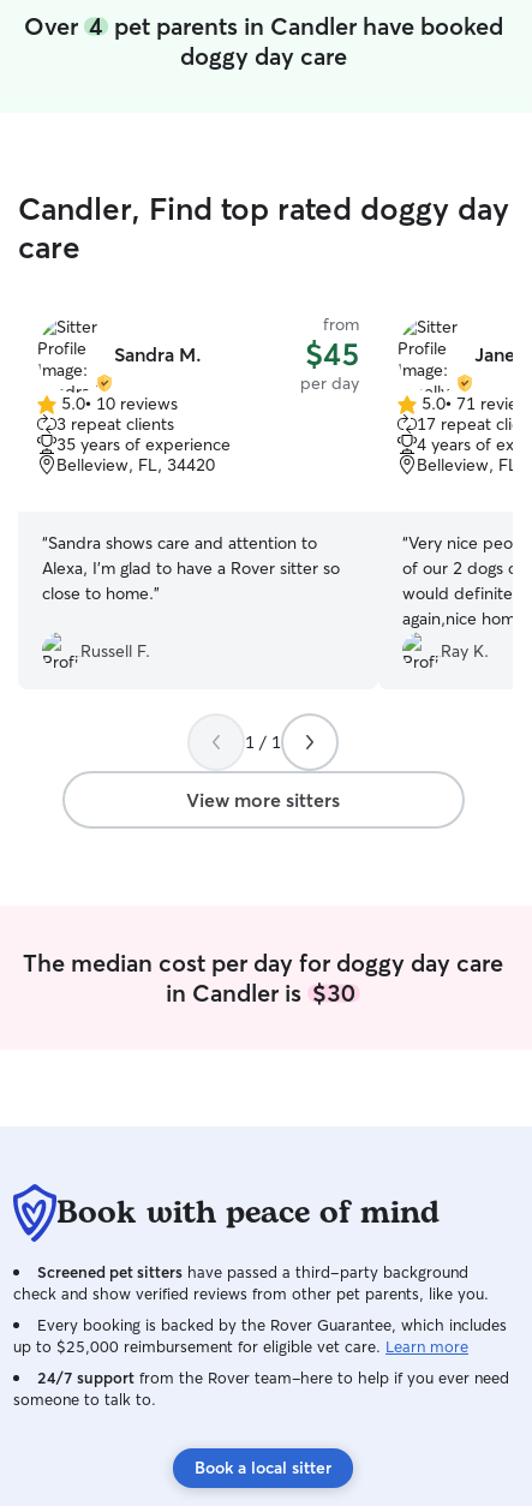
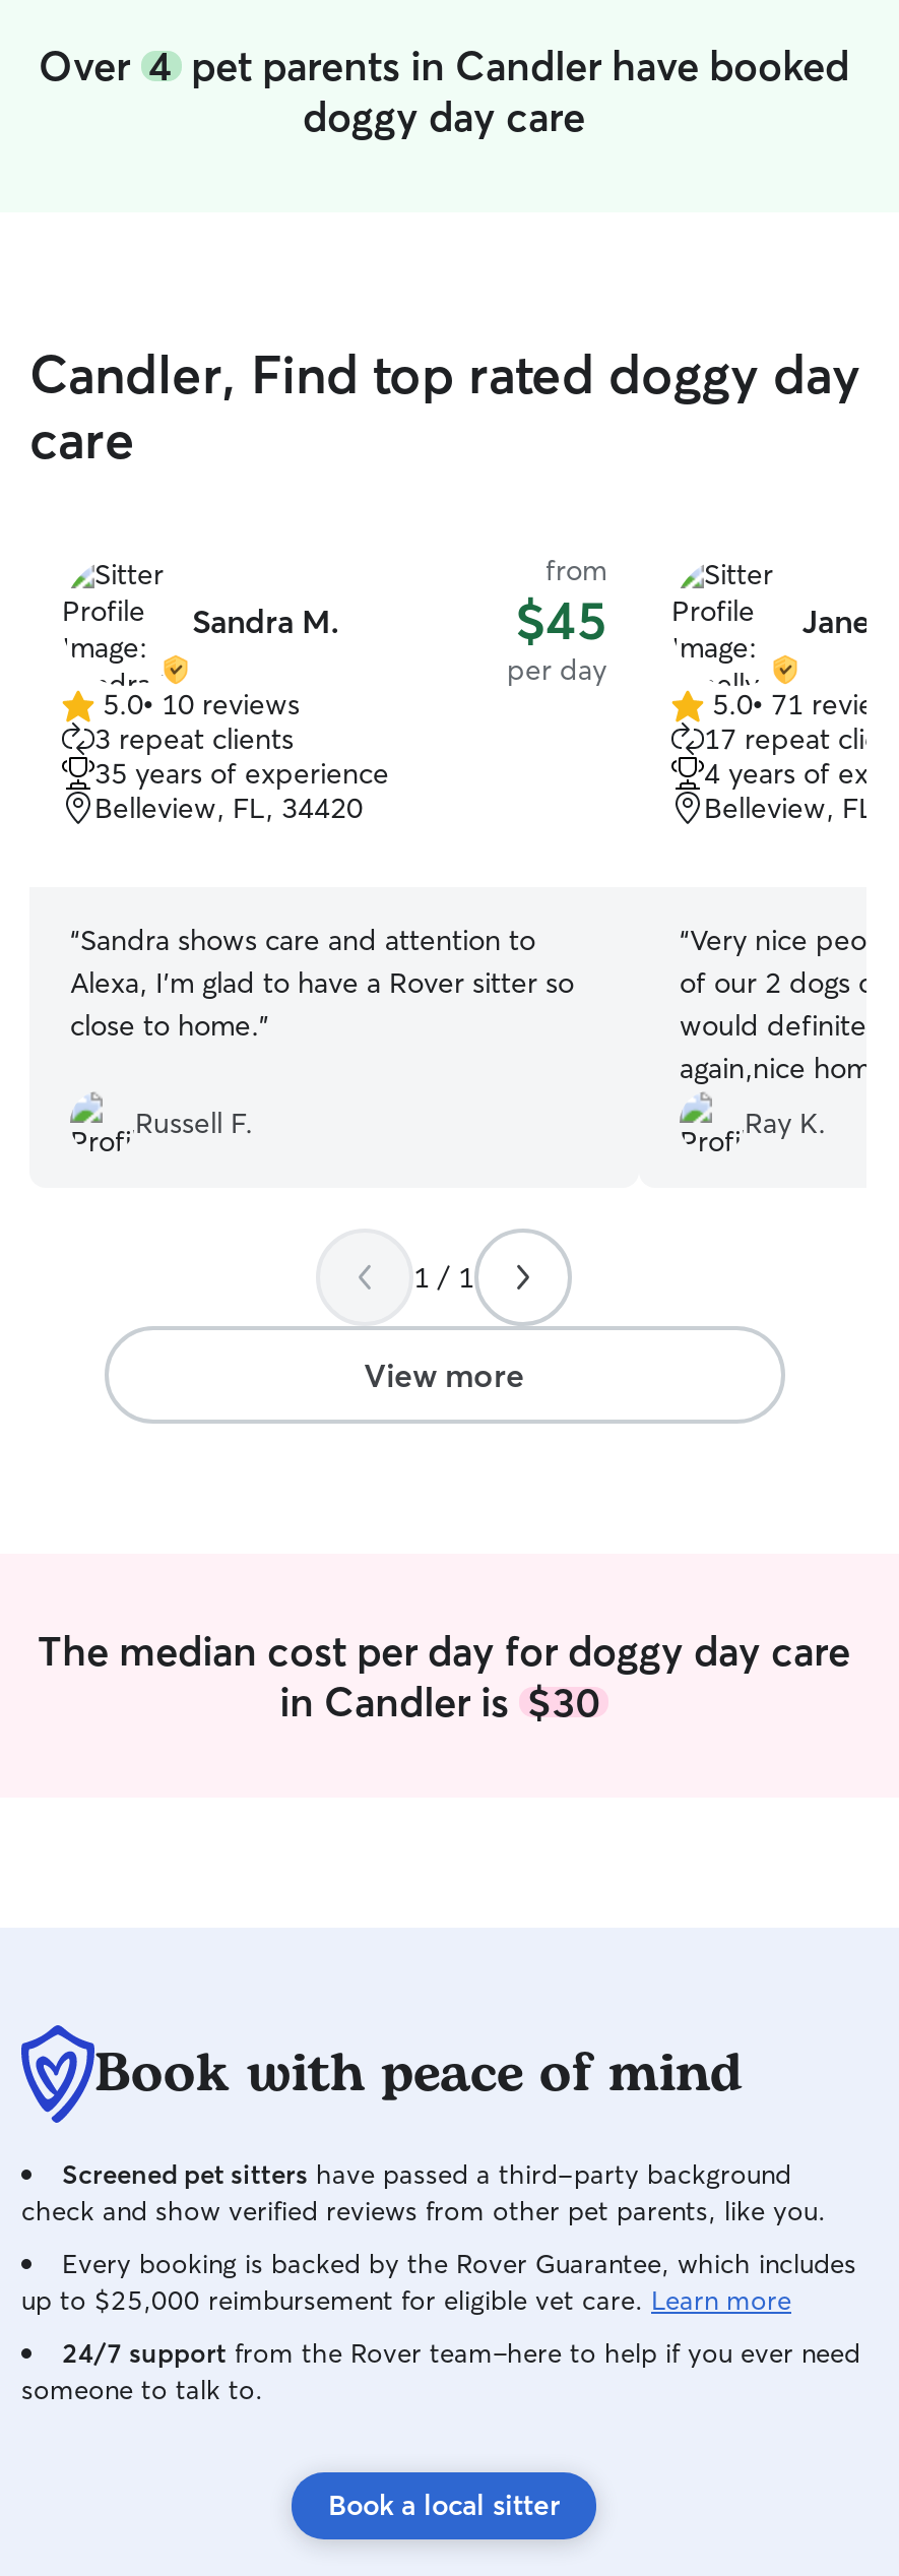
- View more sitters
+ View more
